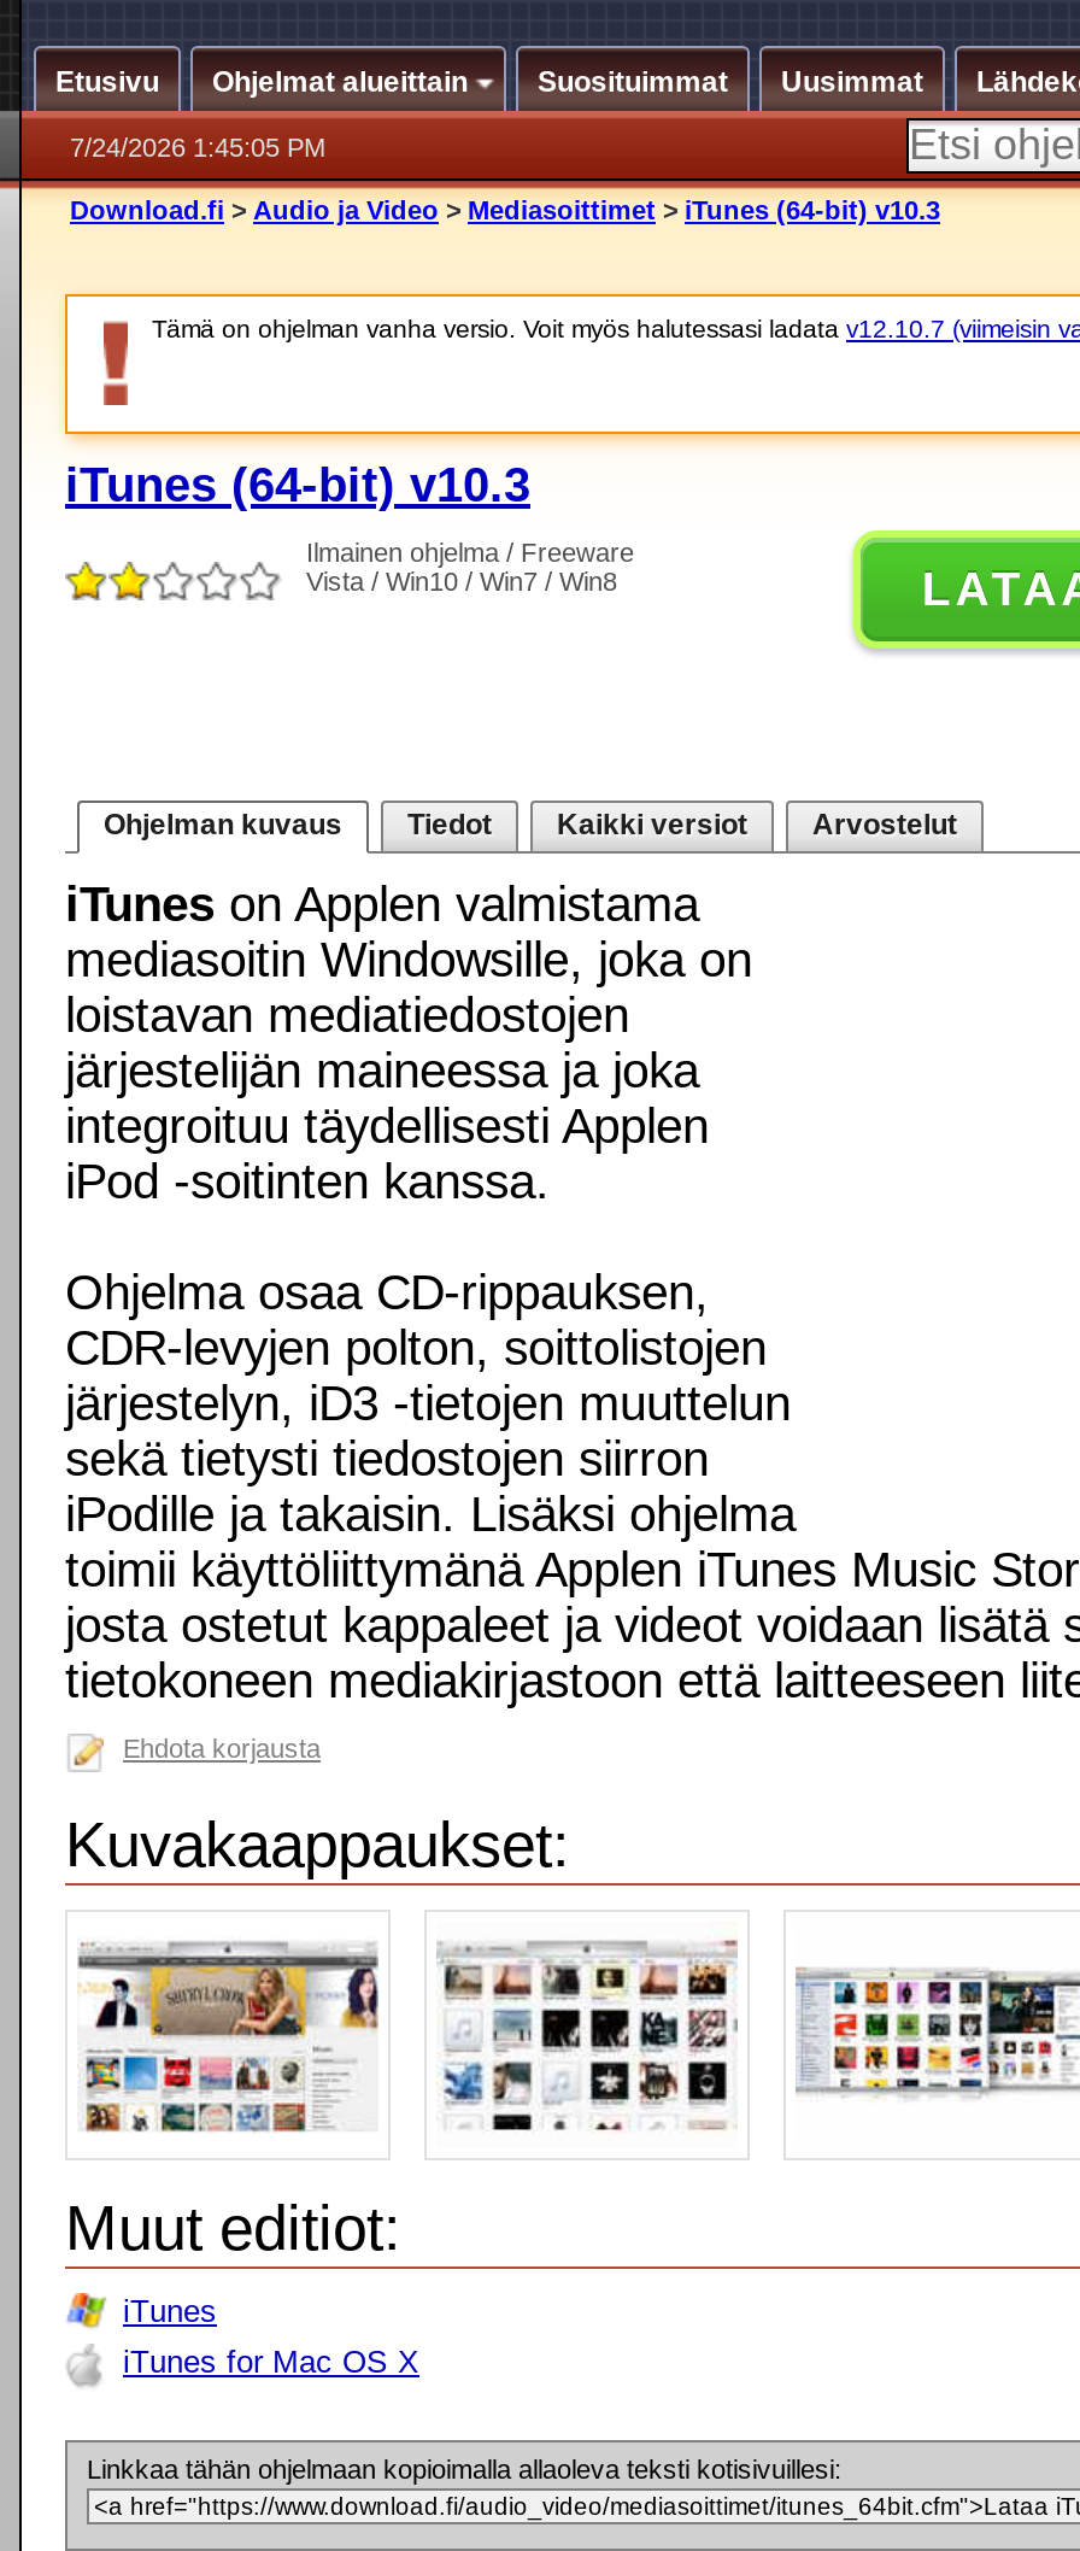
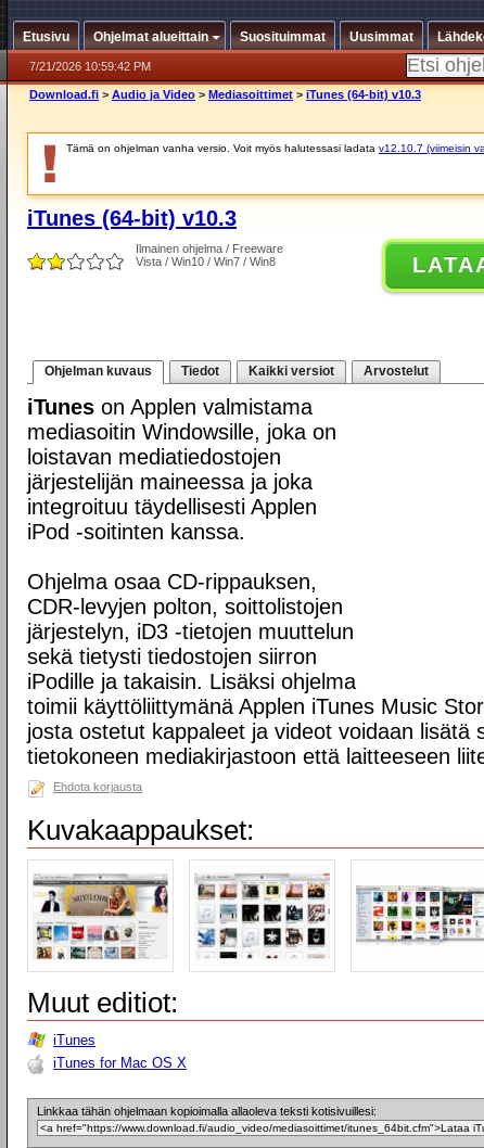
- 7/24/2026 1:45:05 PM
+ 7/21/2026 10:59:42 PM
